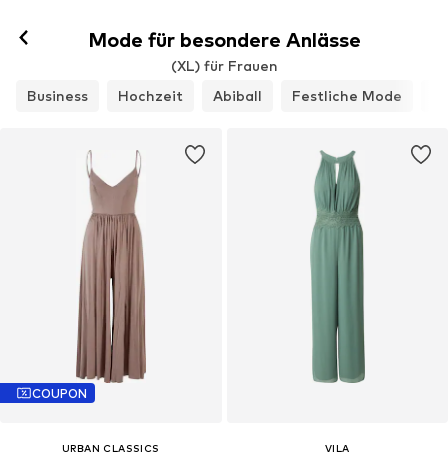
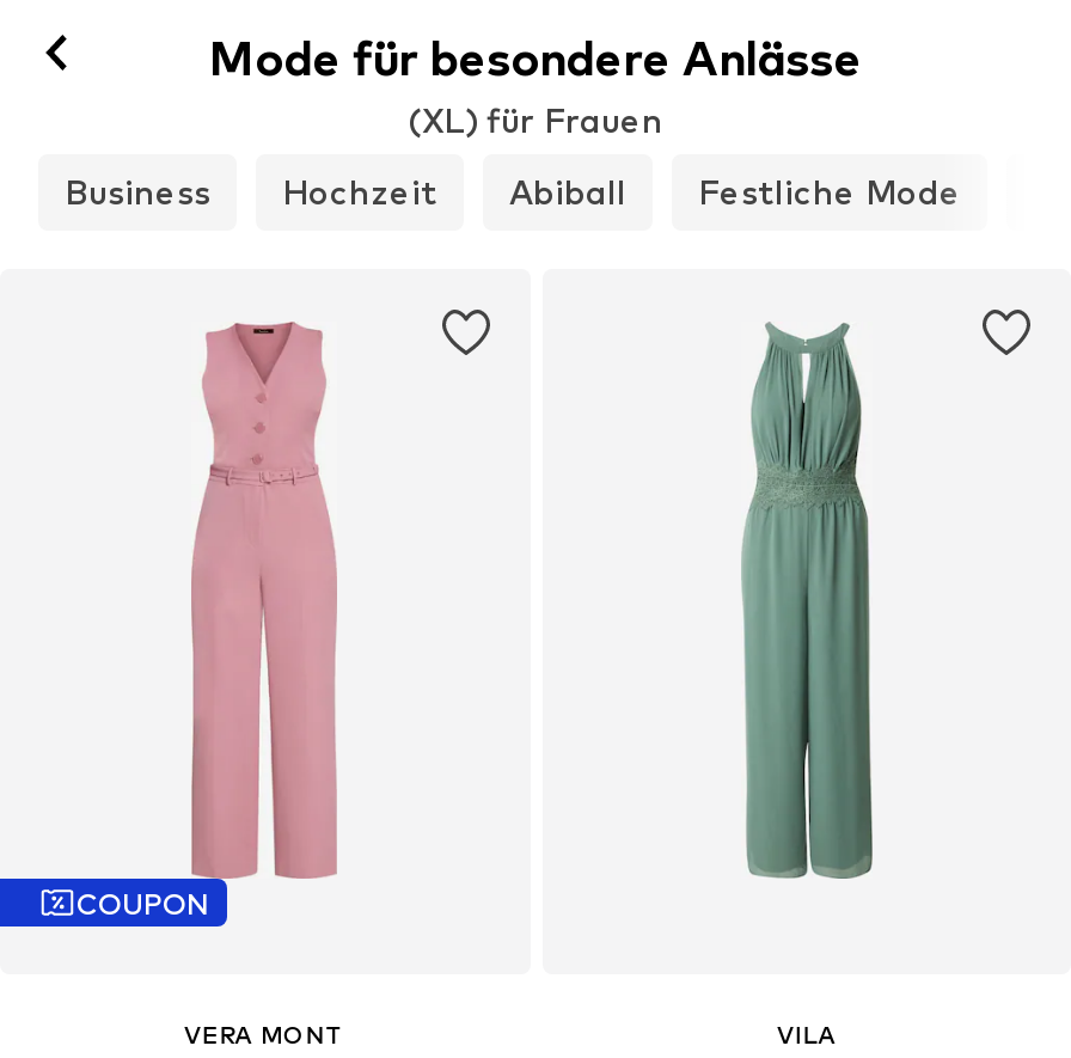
- [image]
+ [image]

- URBAN CLASSICS
+ VERA MONT
